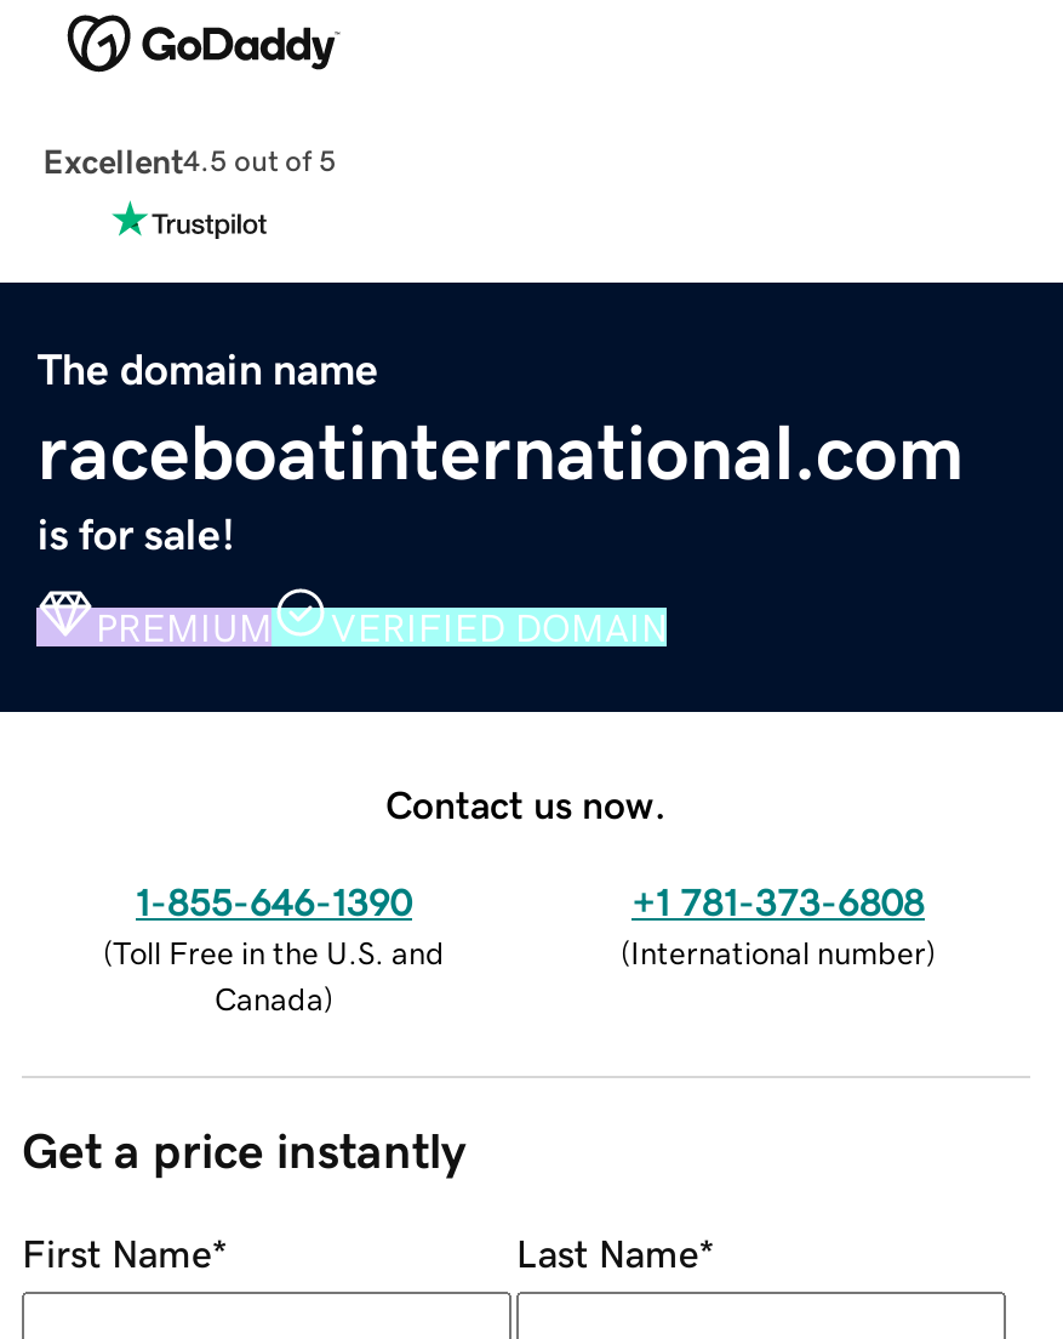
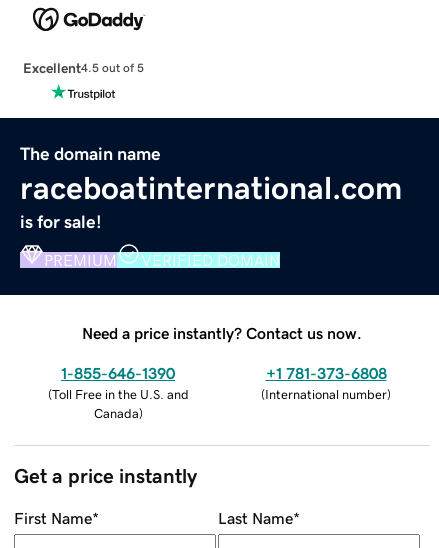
- Contact us now.
+ Need a price instantly? Contact us now.
